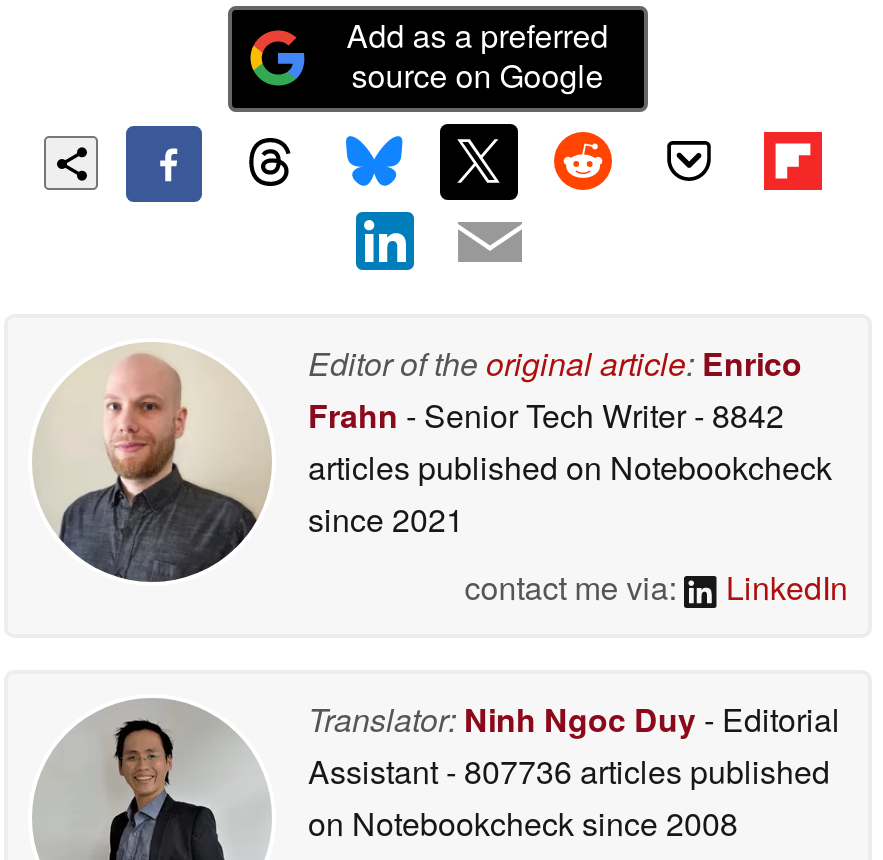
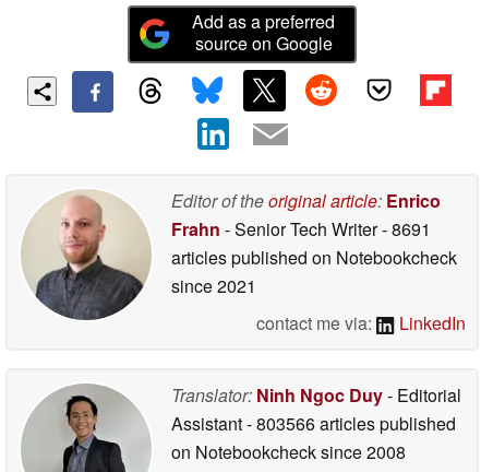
- Frahn - Senior Tech Writer - 8842
+ Frahn - Senior Tech Writer - 8691

- Assistant - 807736 articles published
+ Assistant - 803566 articles published
